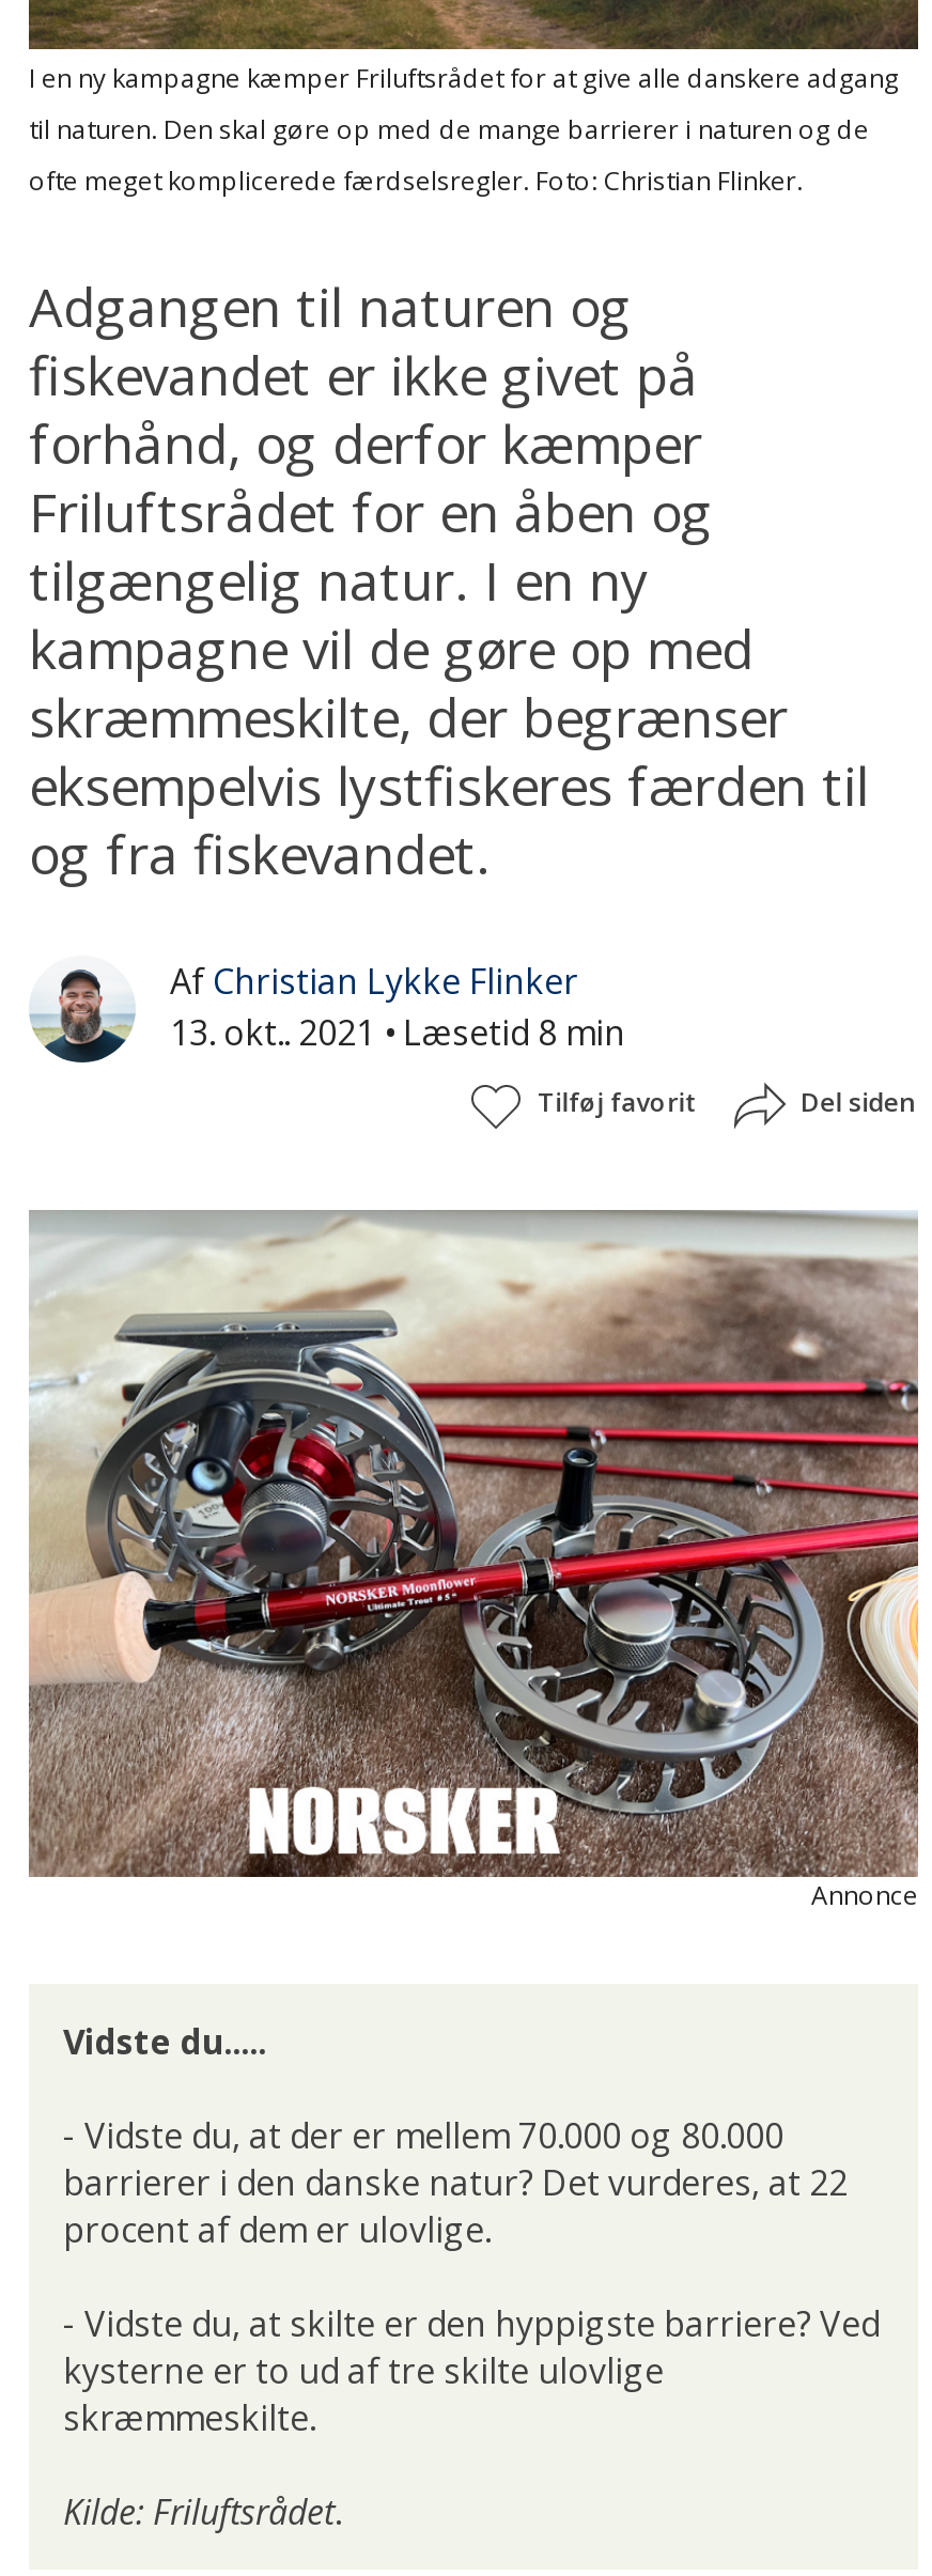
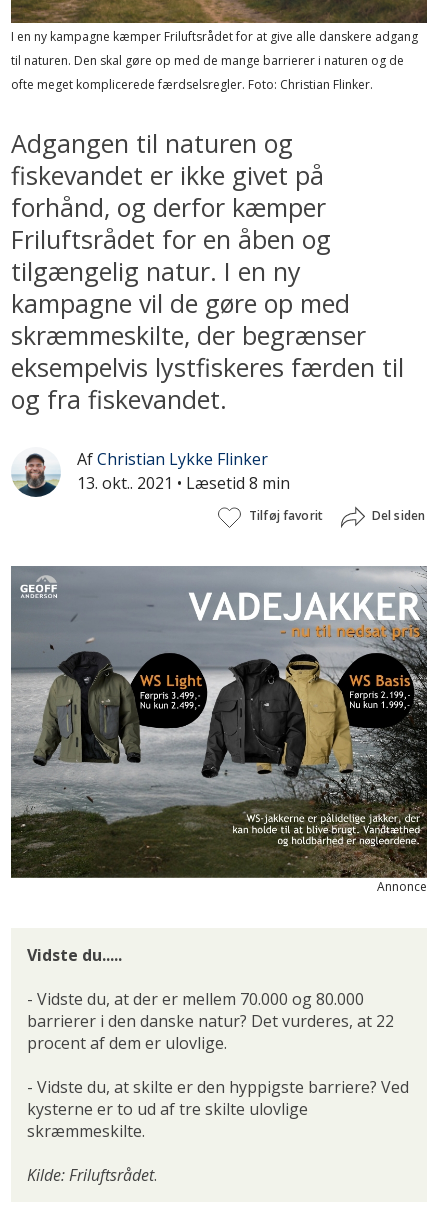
- [image]
+ [image]
